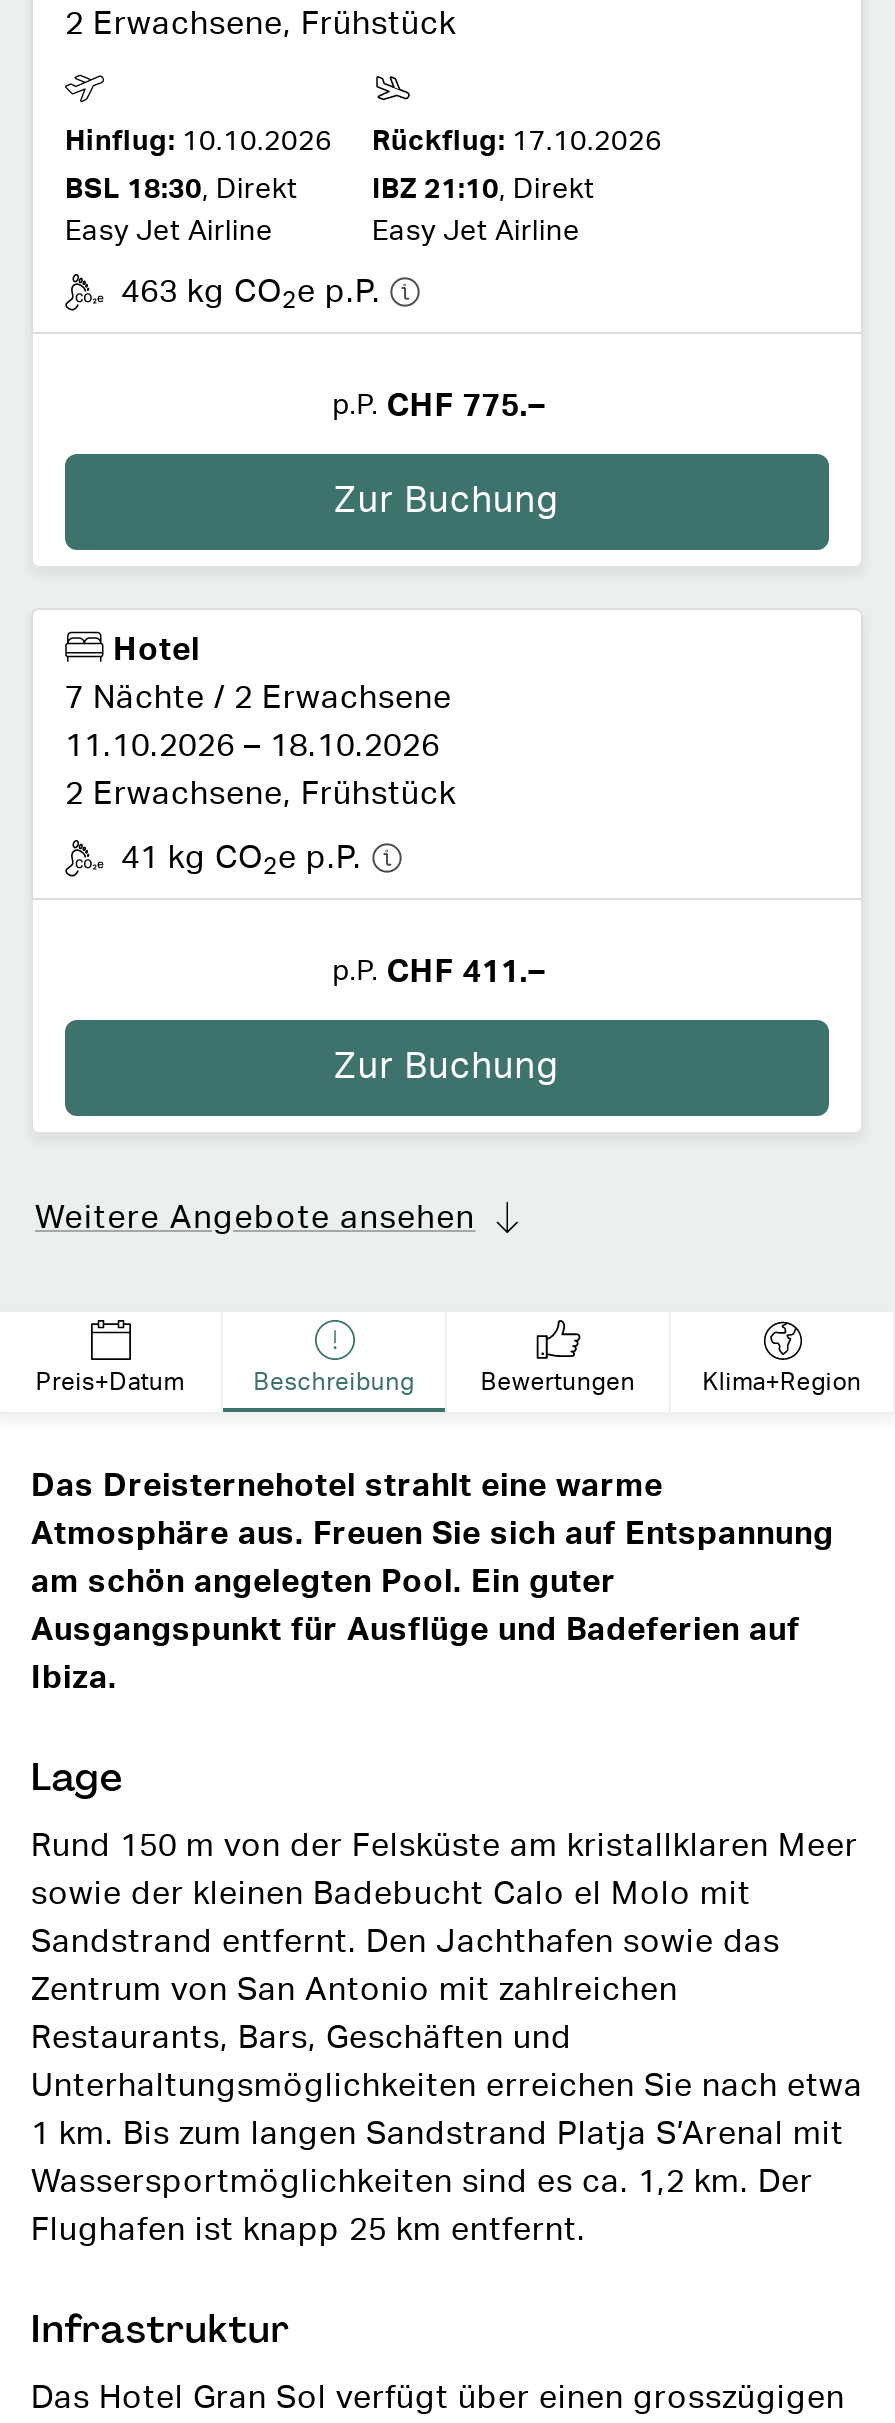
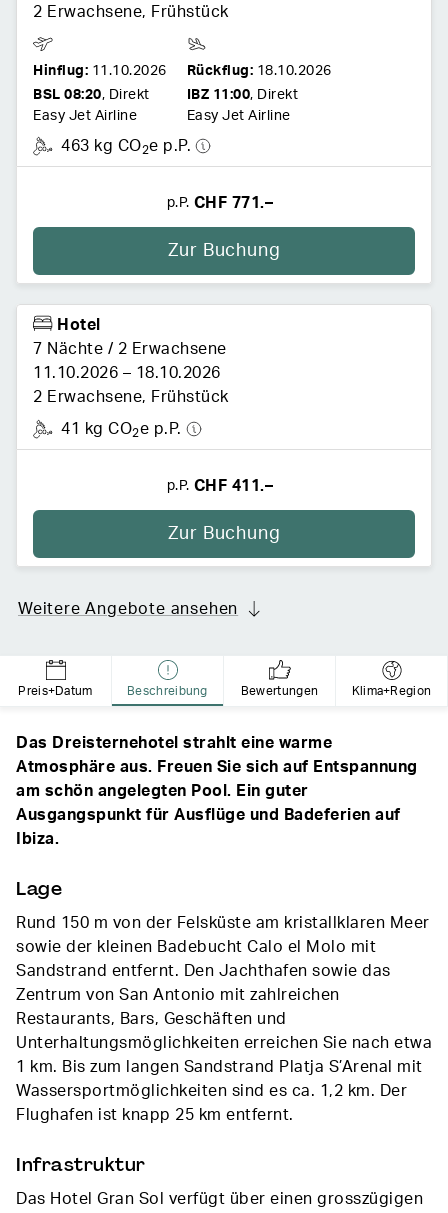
- Hinflug: 10.10.2026
+ Hinflug: 11.10.2026

- Rückflug: 17.10.2026
+ Rückflug: 18.10.2026

- BSL 18:30, Direkt
+ BSL 08:20, Direkt

- IBZ 21:10, Direkt
+ IBZ 11:00, Direkt

- p.P. CHF 775.–
+ p.P. CHF 771.–
